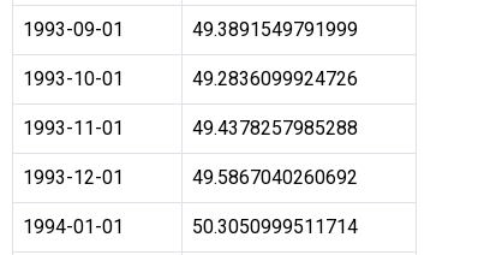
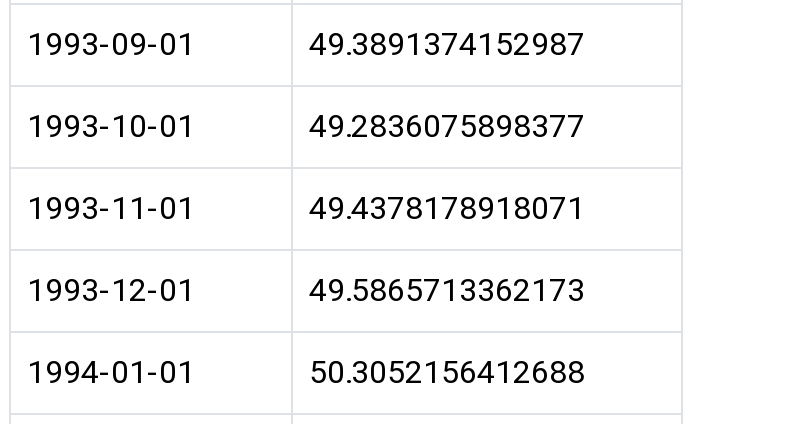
- 49.3891549791999
+ 49.3891374152987

- 49.2836099924726
+ 49.2836075898377

- 49.4378257985288
+ 49.4378178918071

- 49.5867040260692
+ 49.5865713362173

- 50.3050999511714
+ 50.3052156412688
